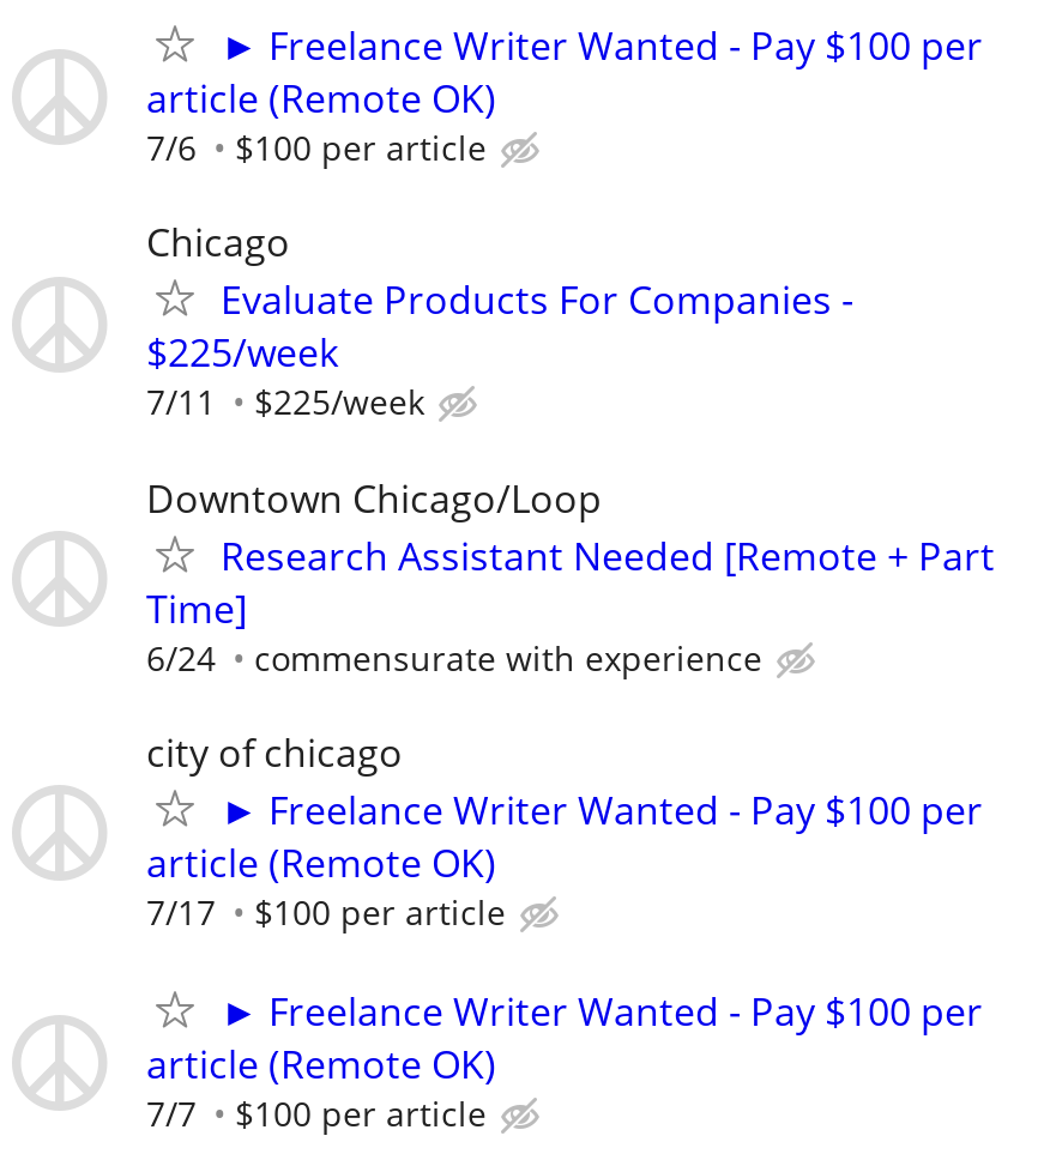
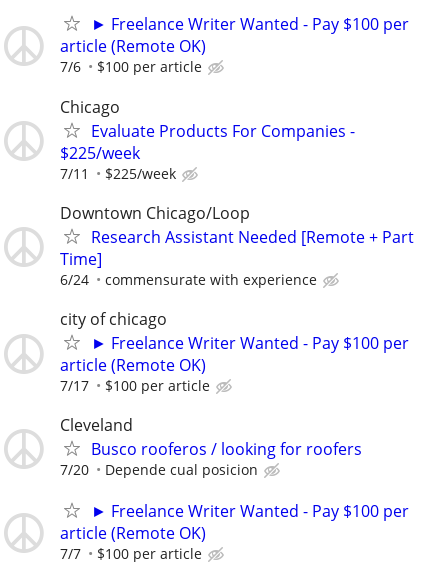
+ Cleveland
+ Busco rooferos / looking for roofers
+ 7/20
+ Depende cual posicion
